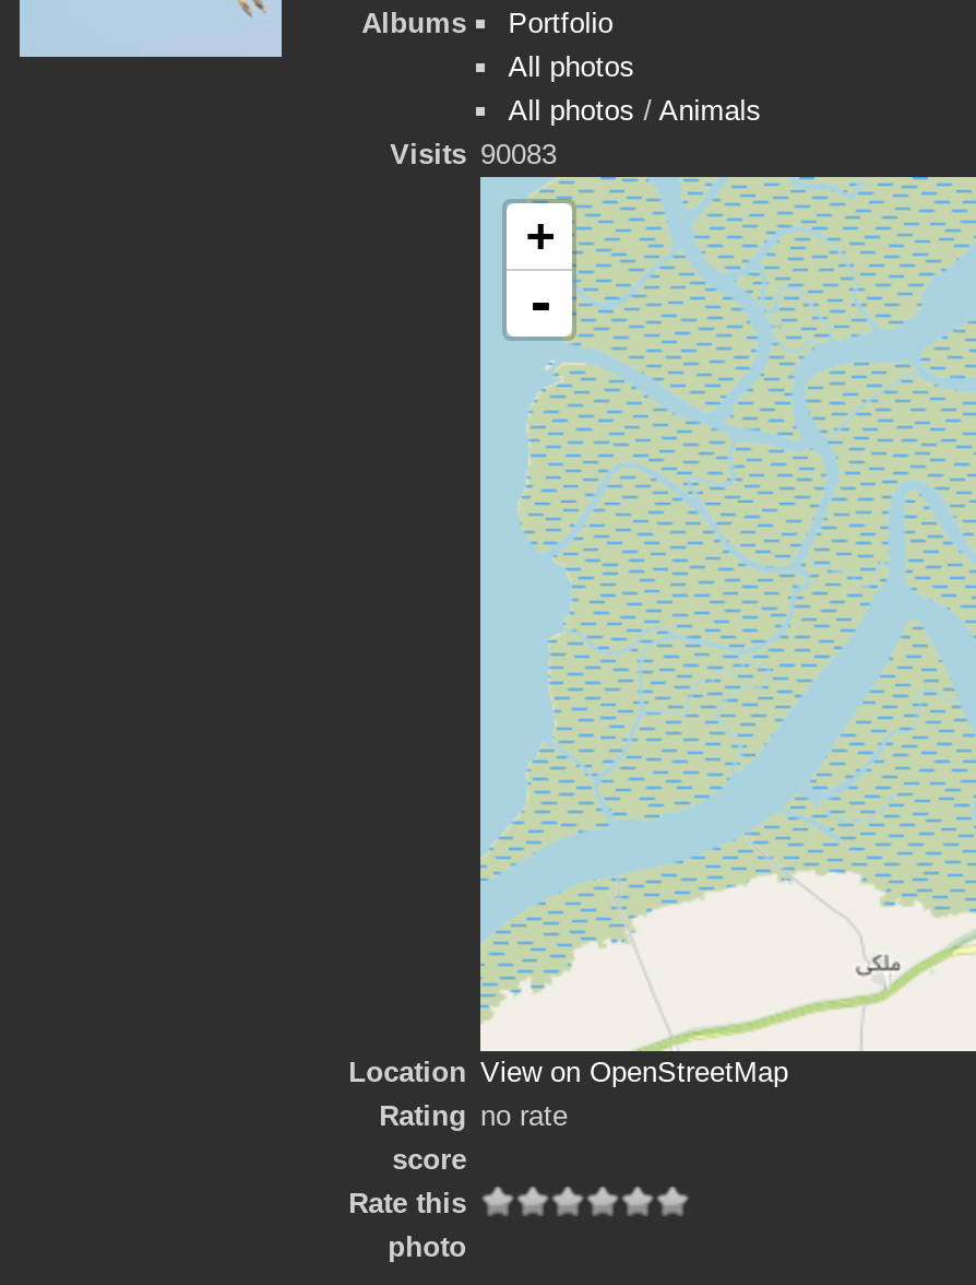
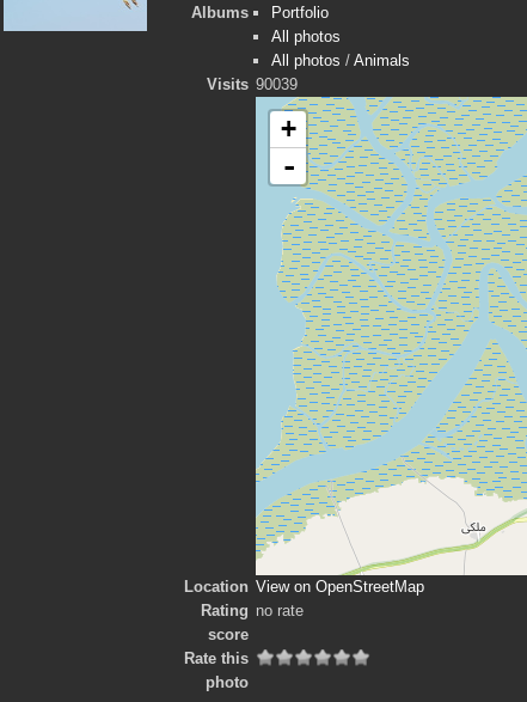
- Visits 90083
+ Visits 90039
